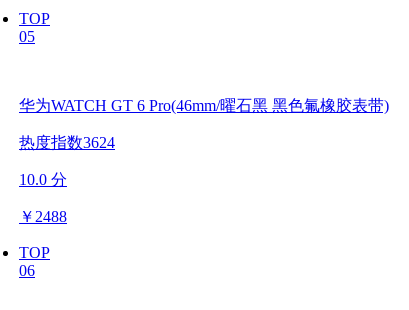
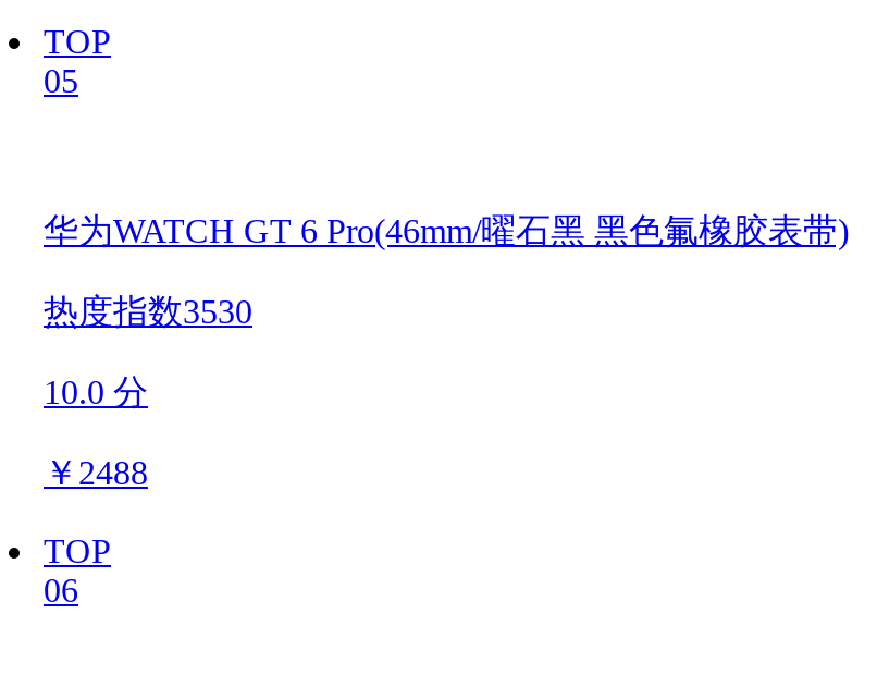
- 热度指数3624
+ 热度指数3530
